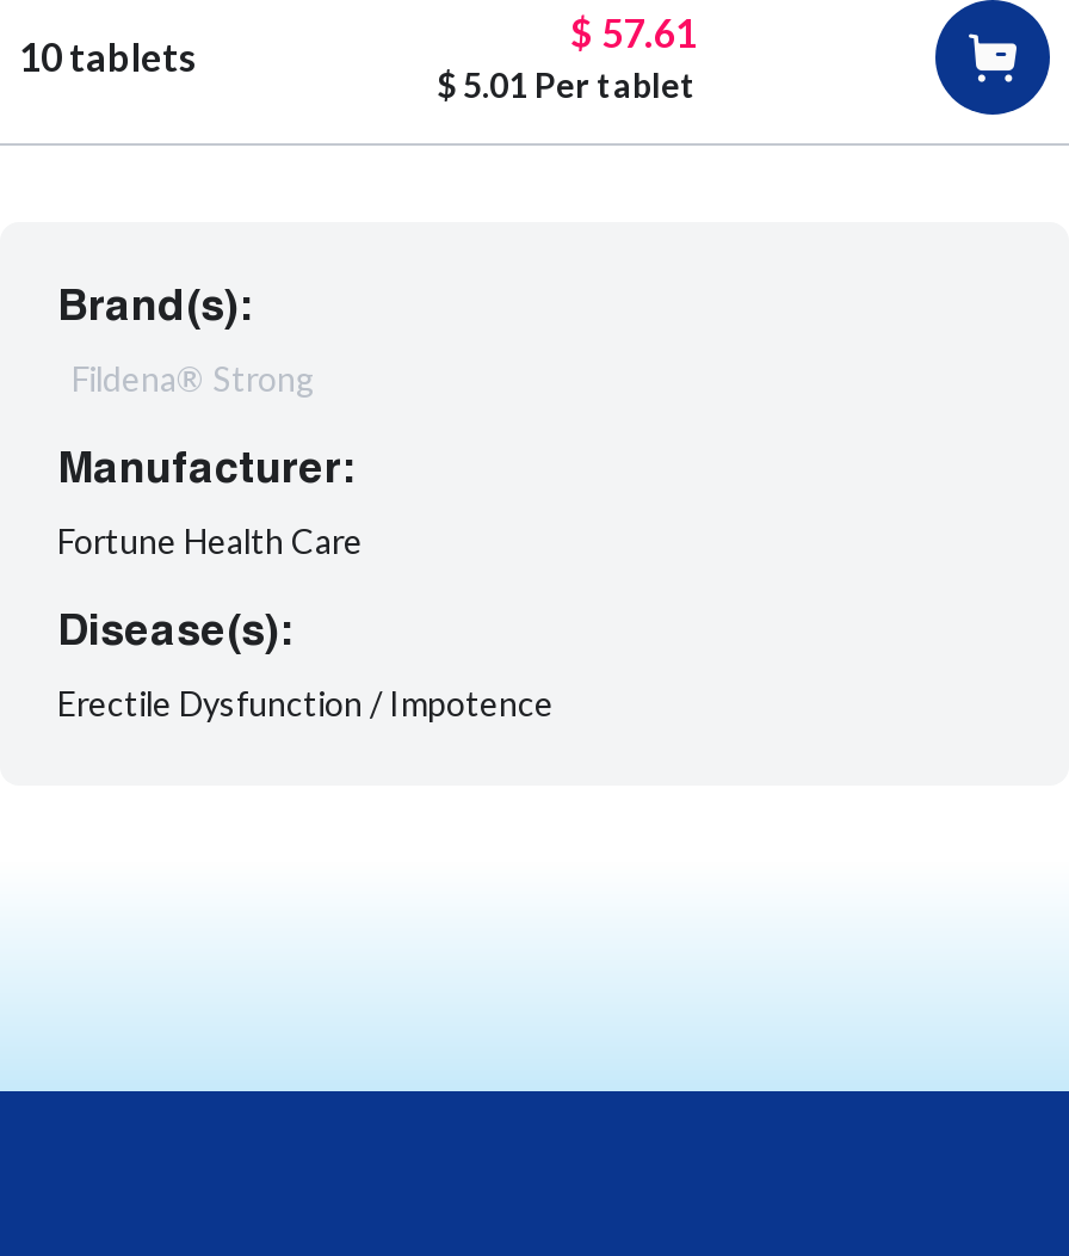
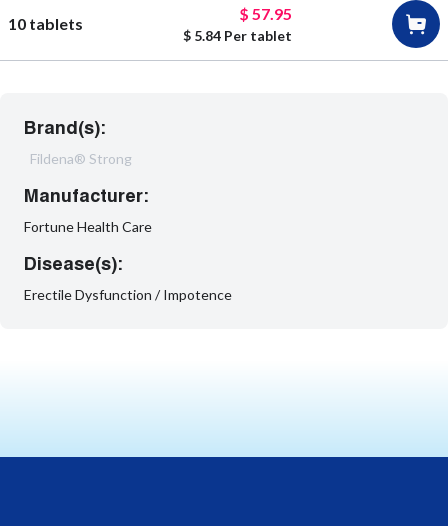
- $ 57.61
+ $ 57.95

- $ 5.01 Per tablet
+ $ 5.84 Per tablet
